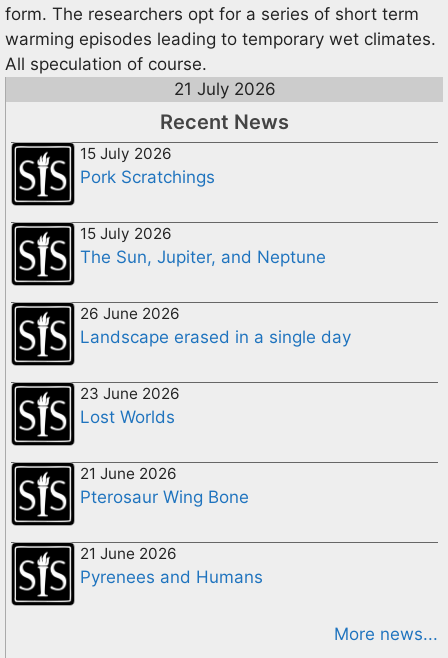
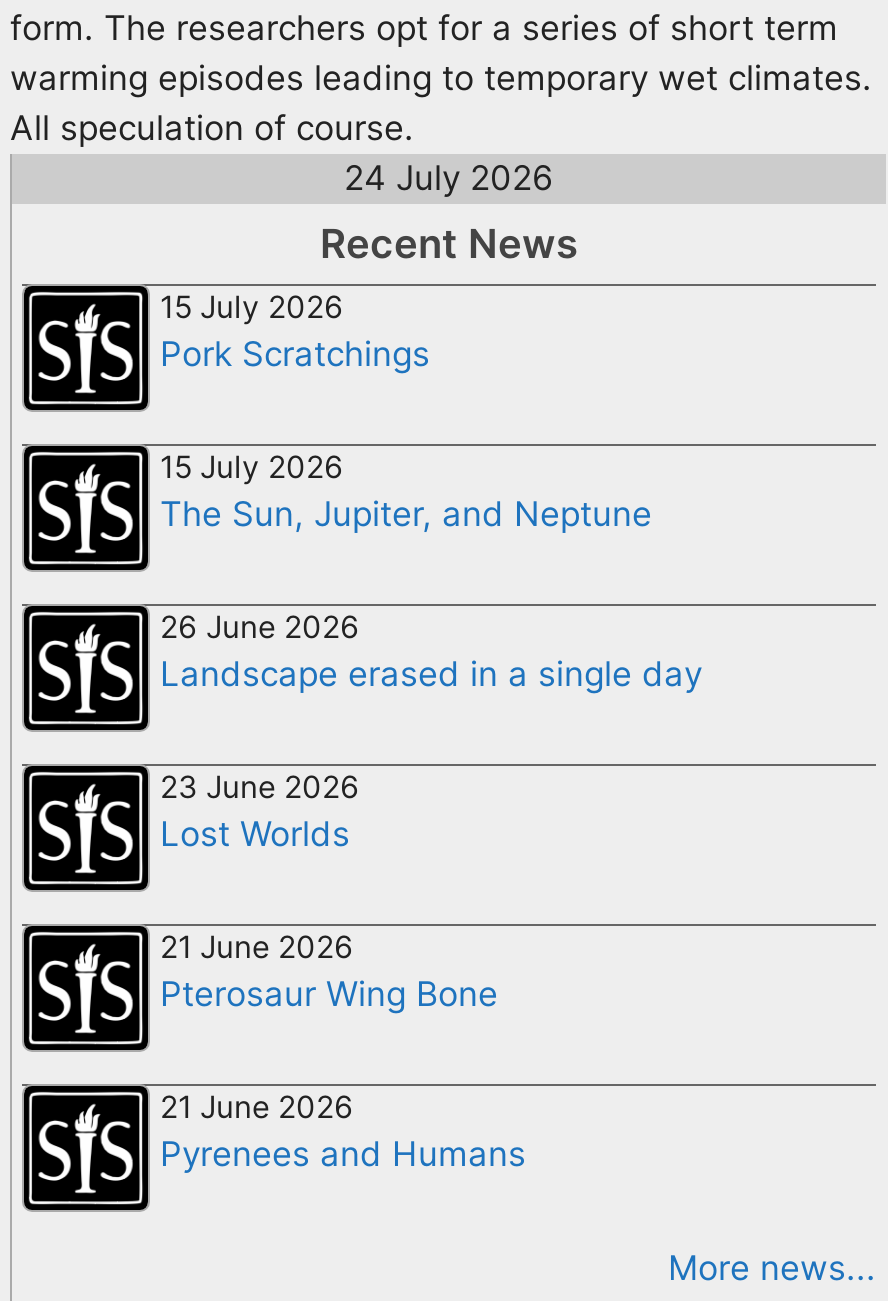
- 21 July 2026
+ 24 July 2026
